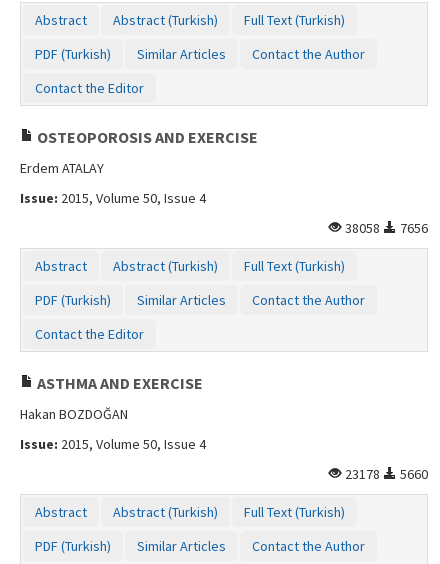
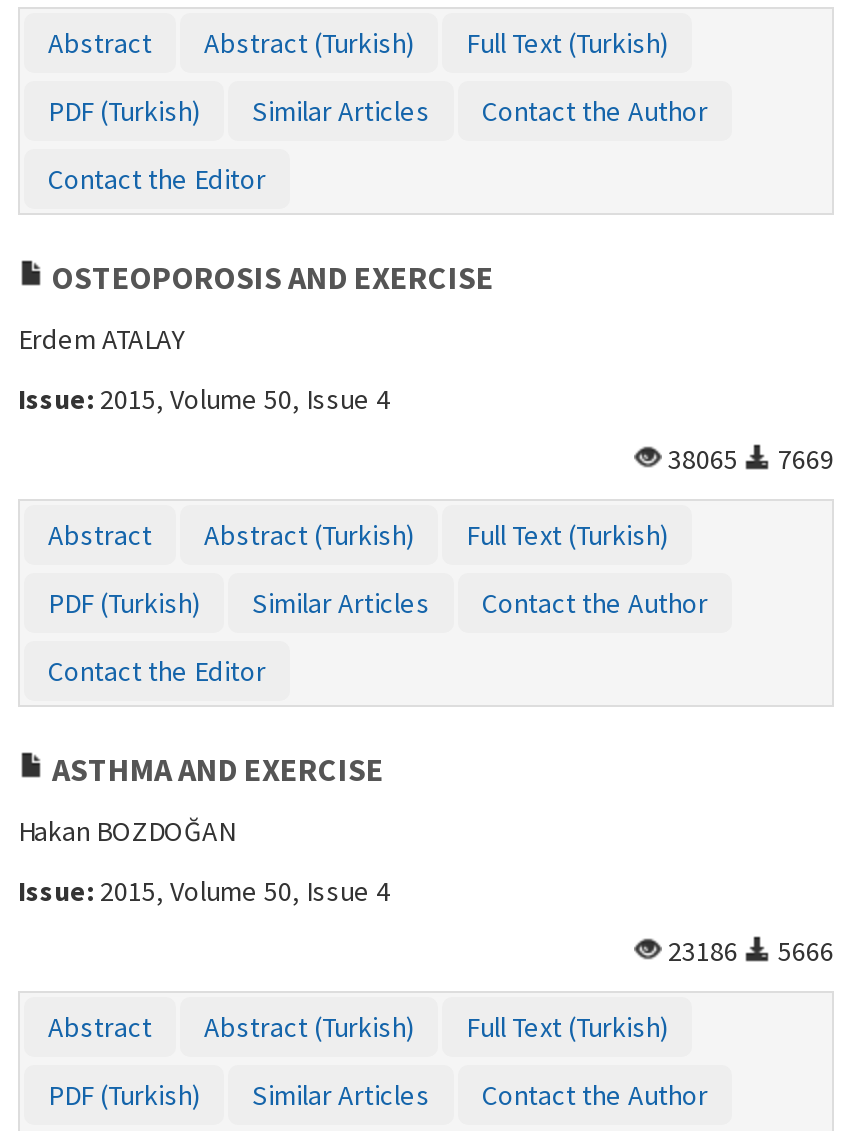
- 38058
+ 38065

- 7656
+ 7669

- 23178
+ 23186

- 5660
+ 5666
